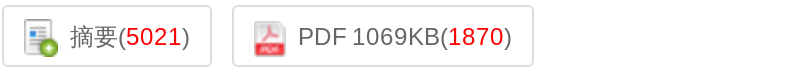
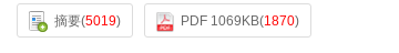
- 摘要(5021)
+ 摘要(5019)
